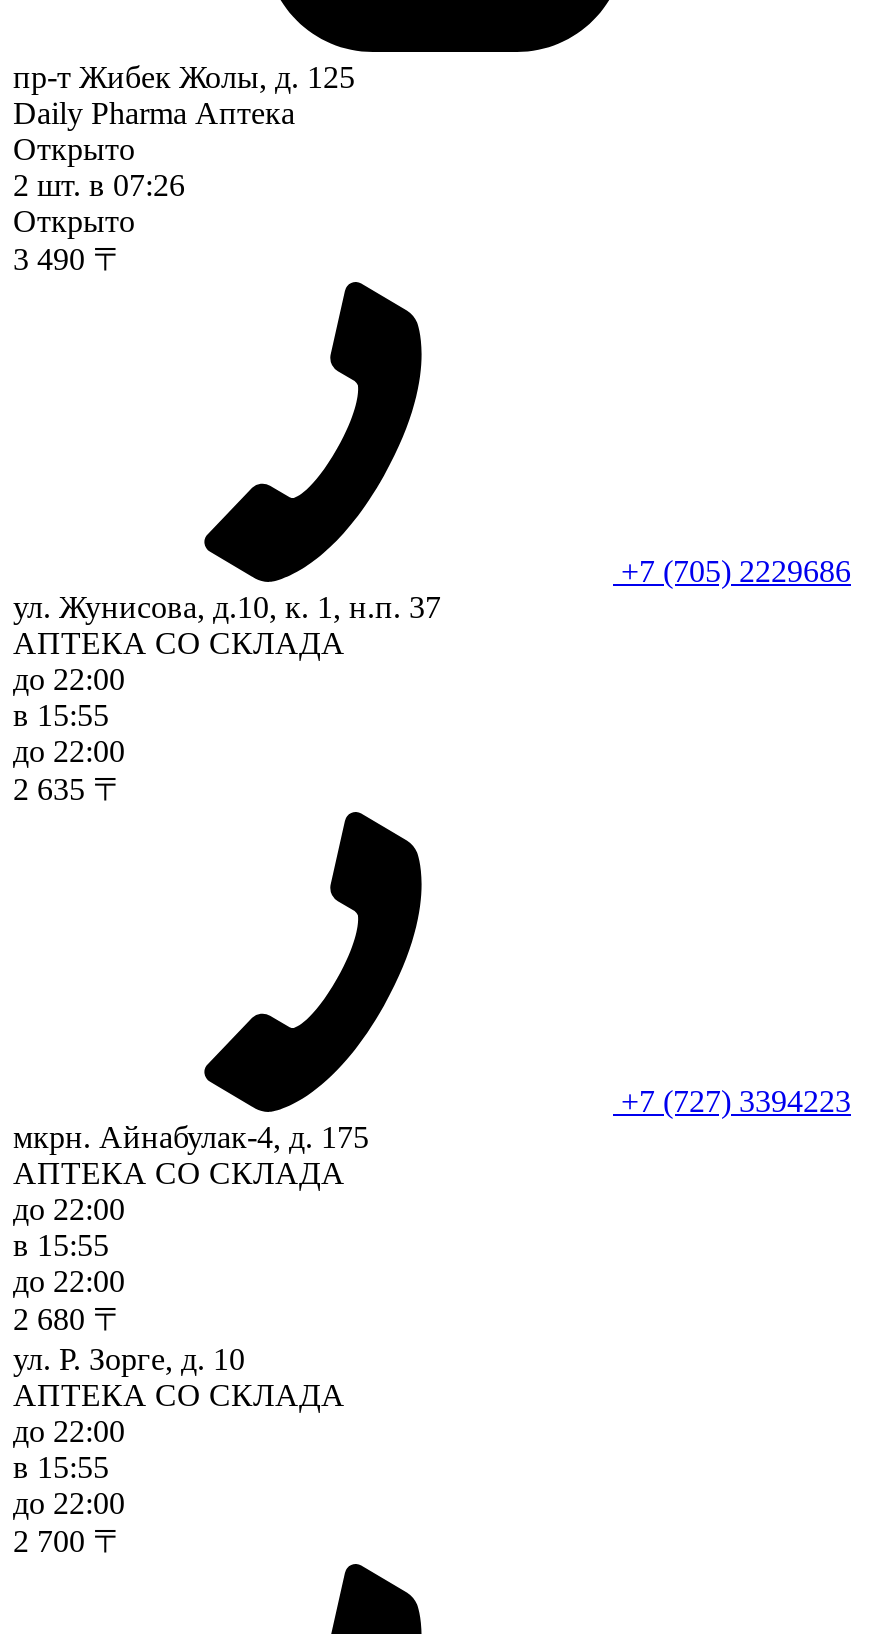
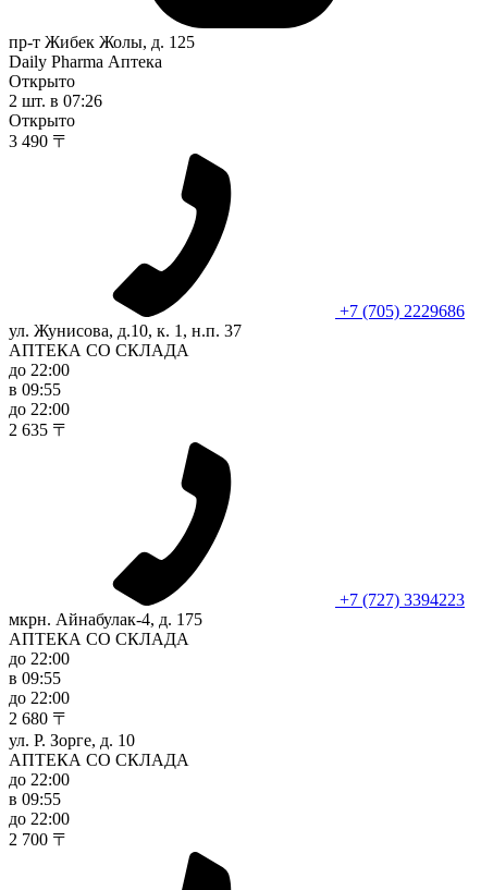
- в 15:55
+ в 09:55

- в 15:55
+ в 09:55

- в 15:55
+ в 09:55
